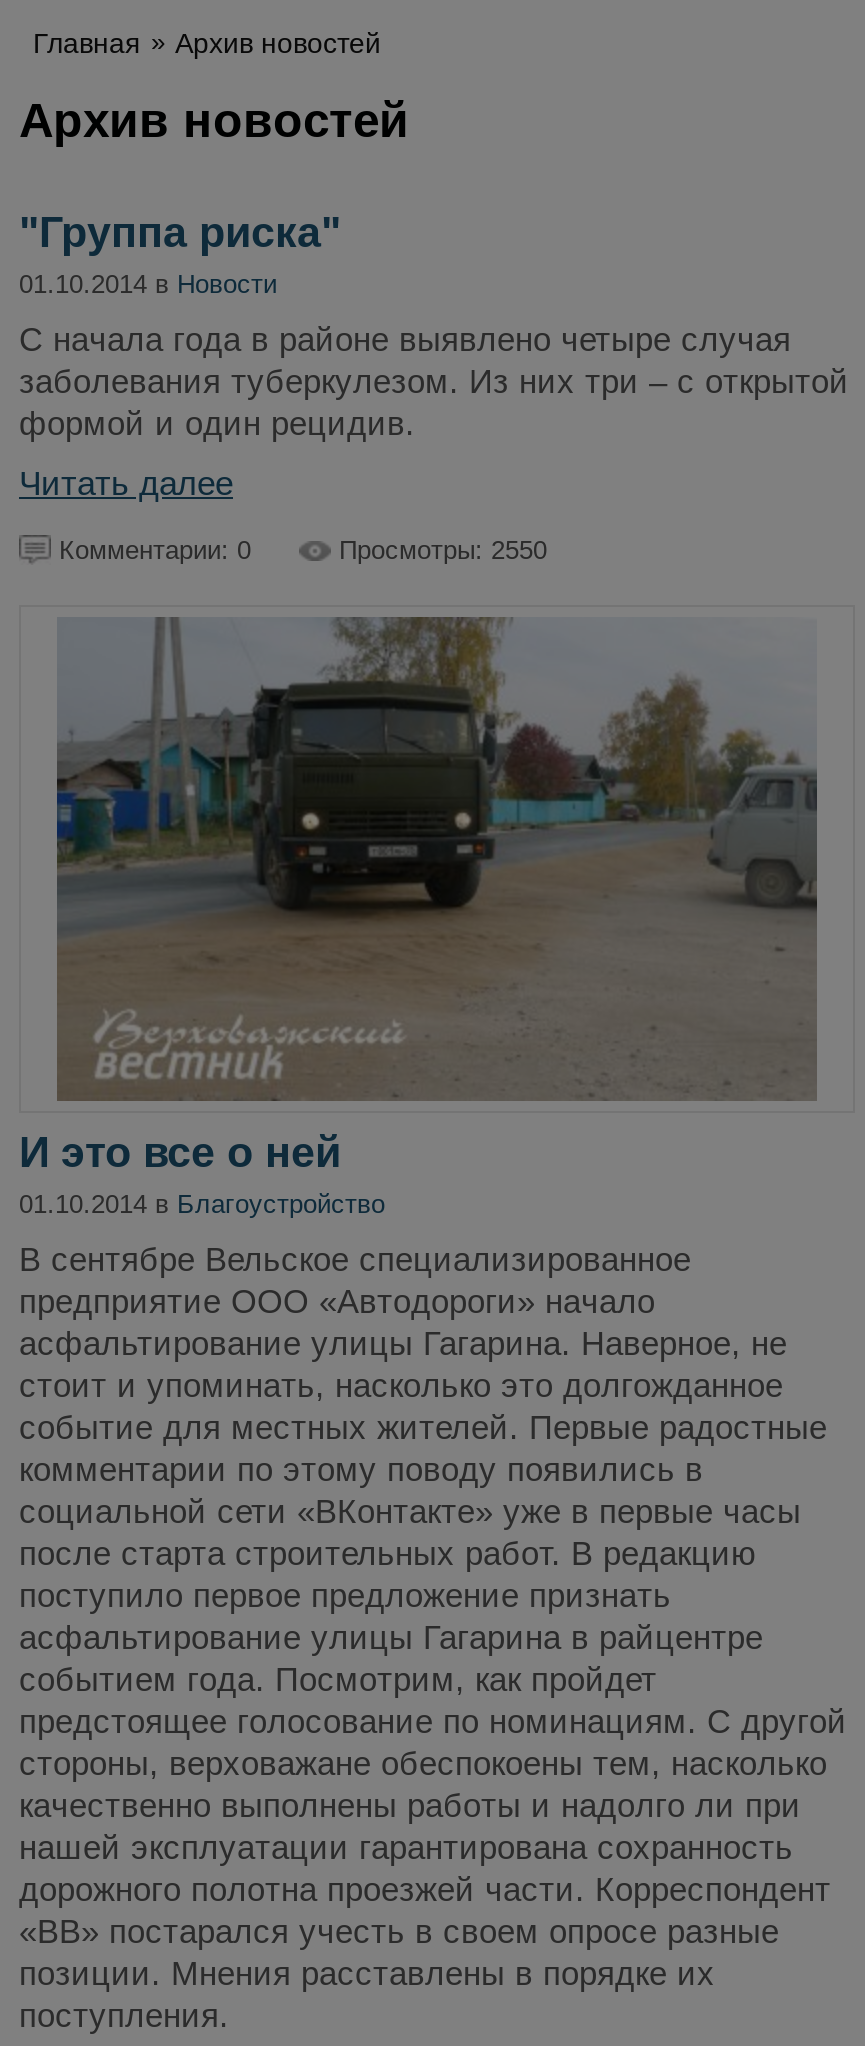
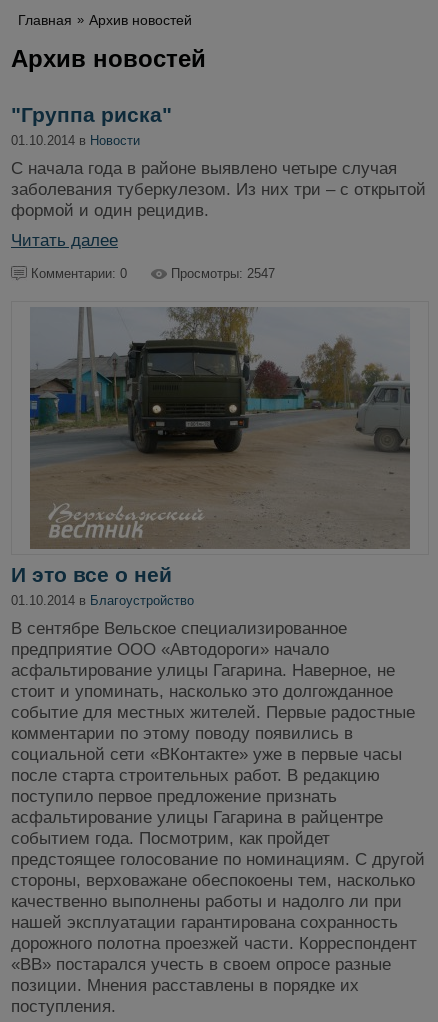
- Просмотры: 2550
+ Просмотры: 2547
